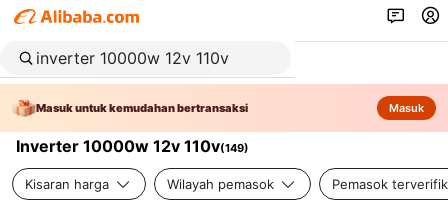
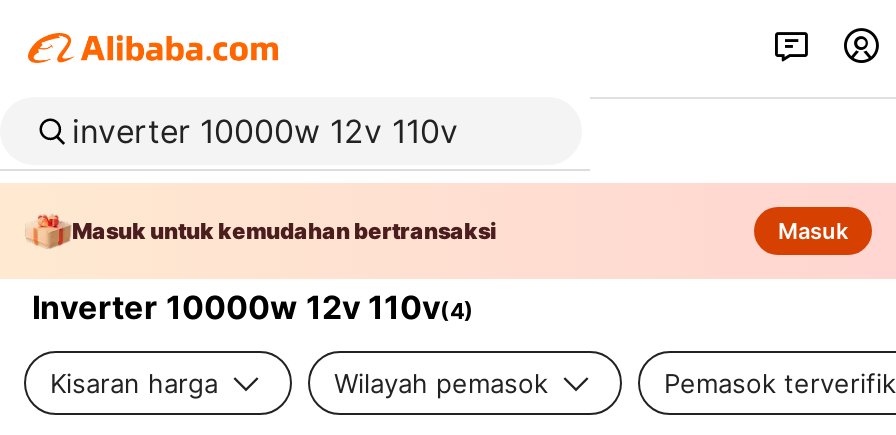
- Inverter 10000w 12v 110v(149)
+ Inverter 10000w 12v 110v(4)
